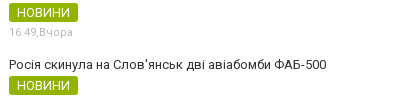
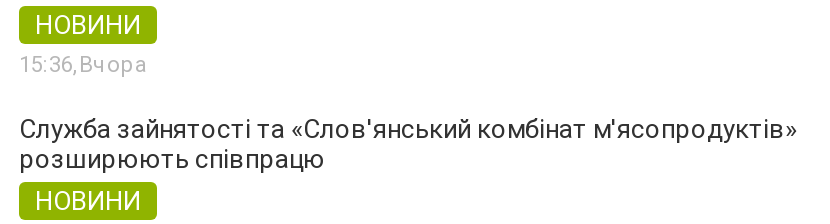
- 16:49, Вчора
+ 15:36, Вчора

- Росія скинула на Слов'янськ дві авіабомби ФАБ-500
+ Служба зайнятості та «Слов'янський комбінат м'ясопродуктів»
+ розширюють співпрацю
